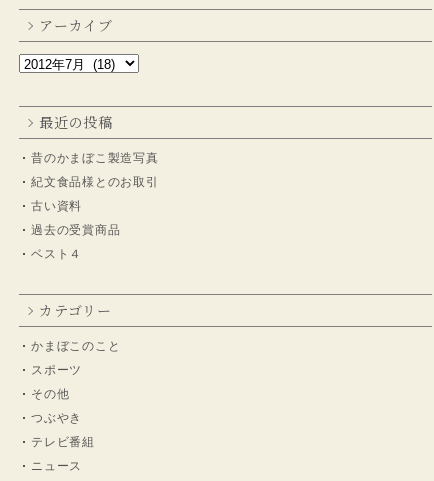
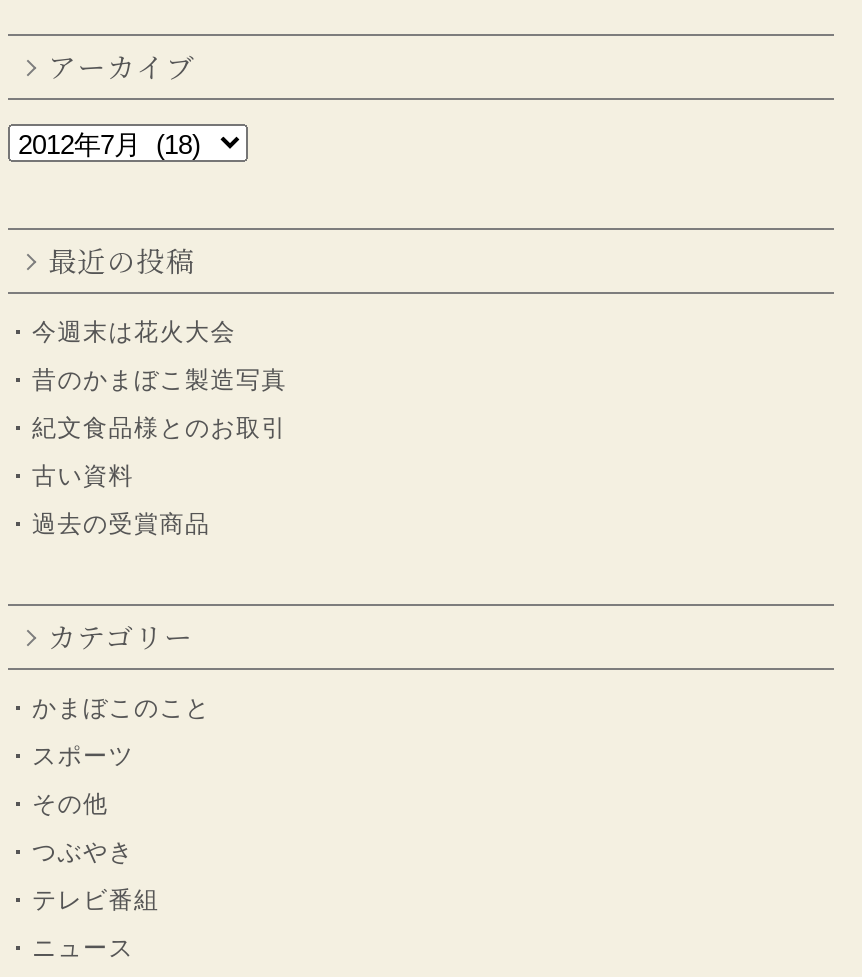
+ 今週末は花火大会

moved down: 昔のかまぼこ製造写真 | 紀文食品様とのお取引 | 古い資料 | 過去の受賞商品

- ベスト４
